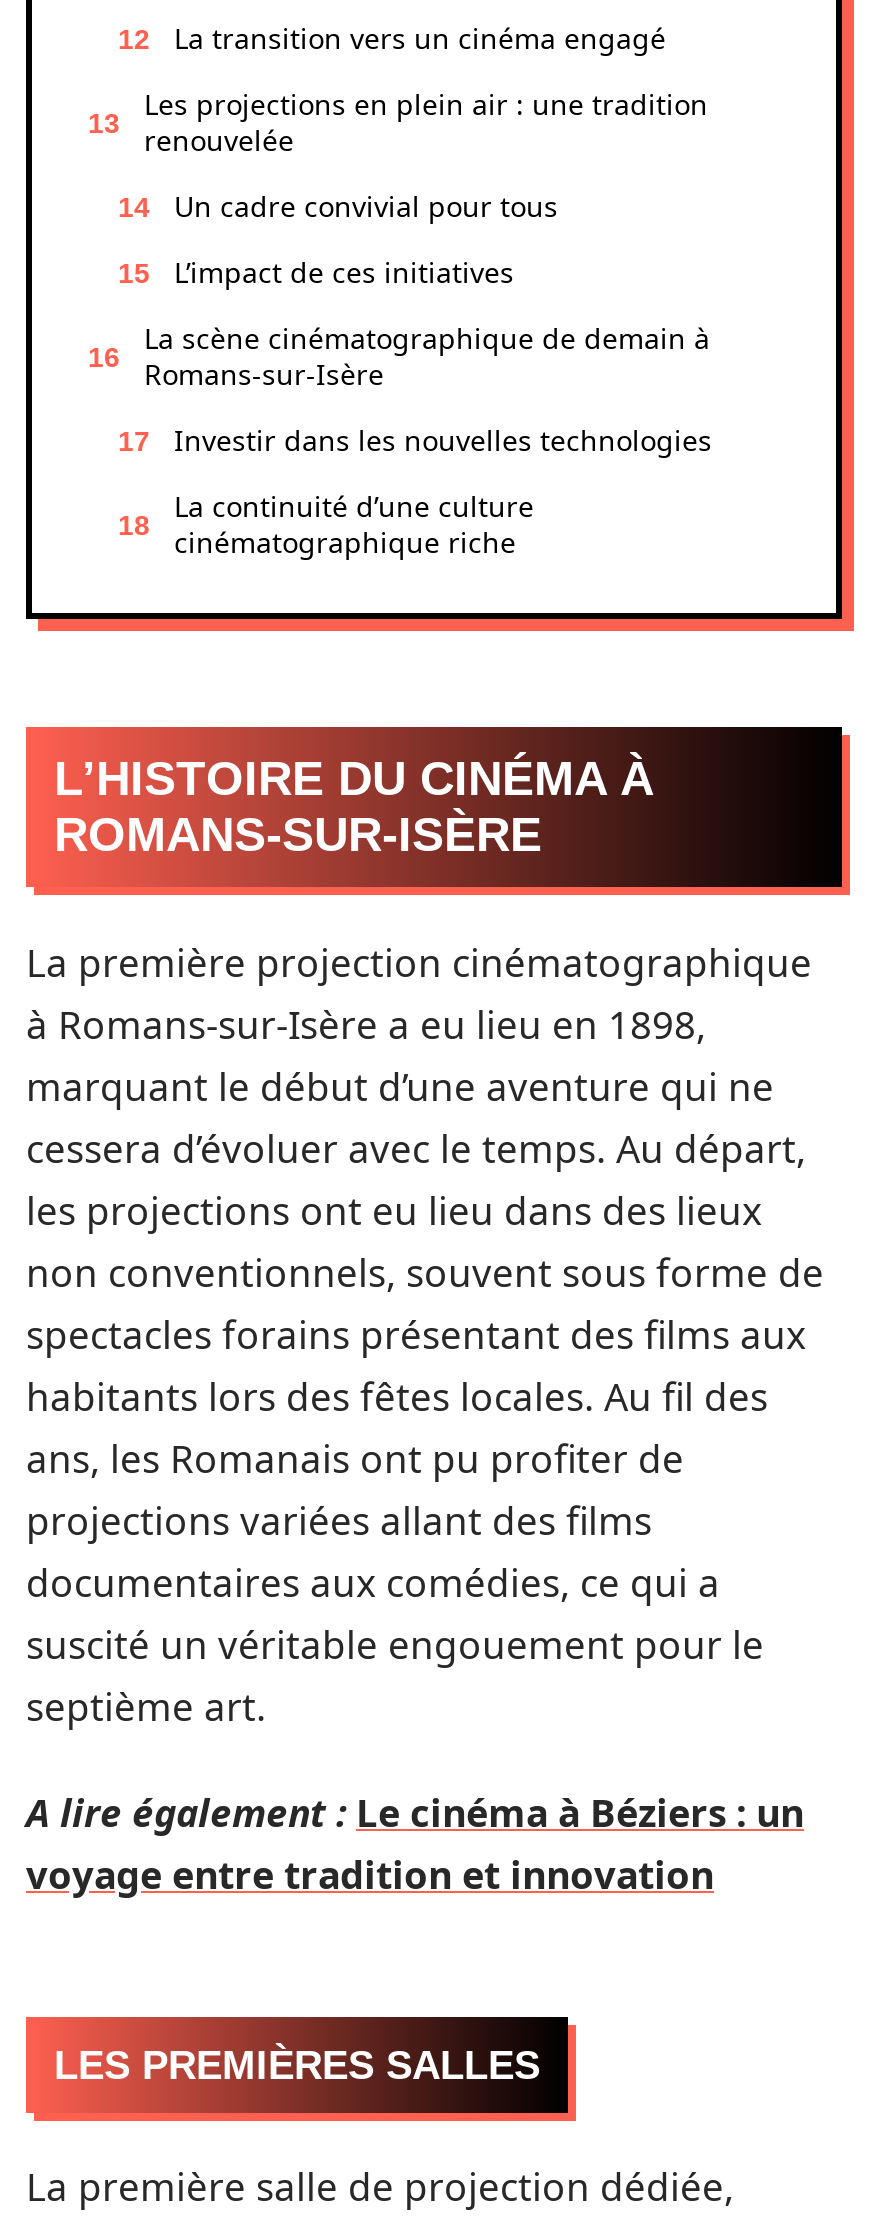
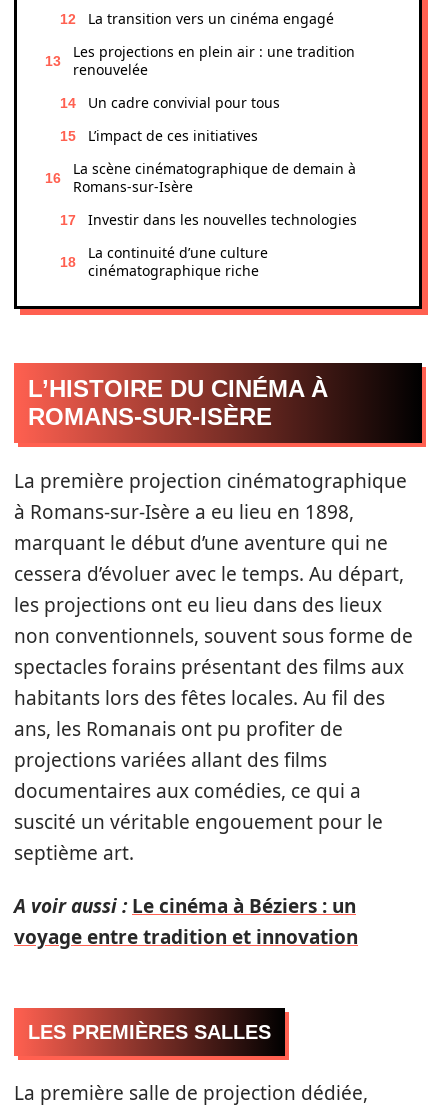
- A lire également : Le cinéma à Béziers : un
+ A voir aussi : Le cinéma à Béziers : un
